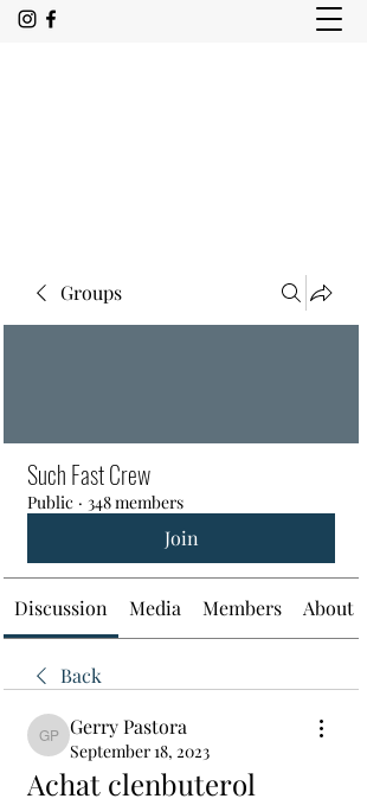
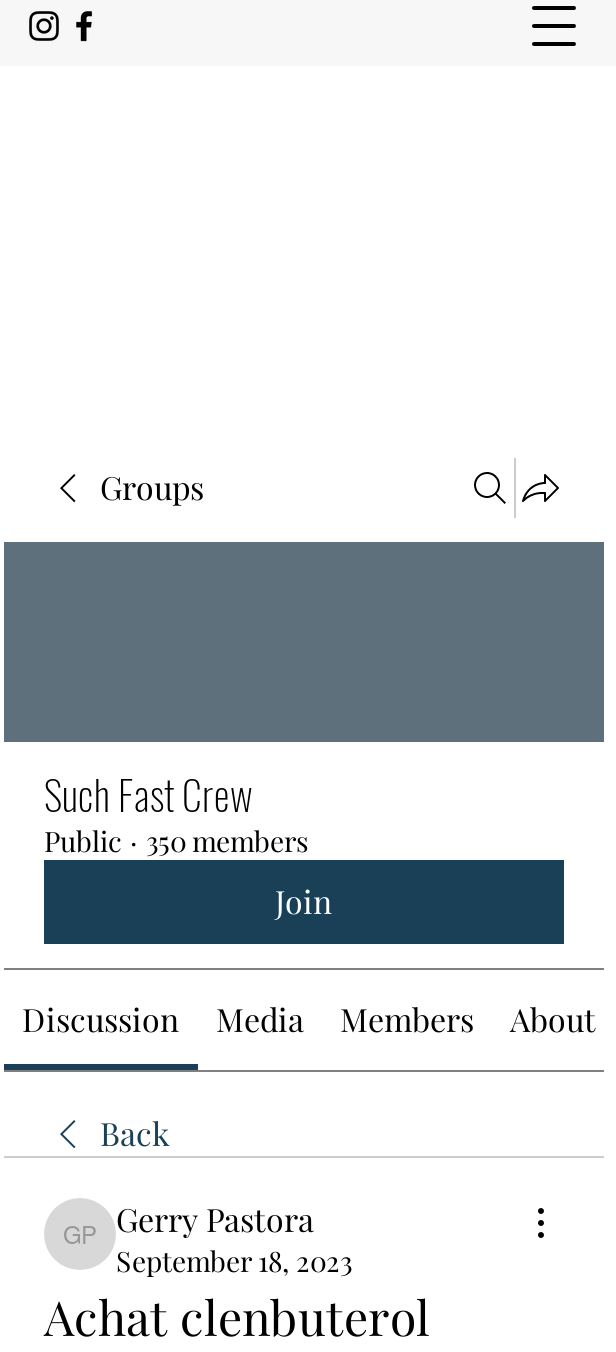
- Public · 348 members
+ Public · 350 members
